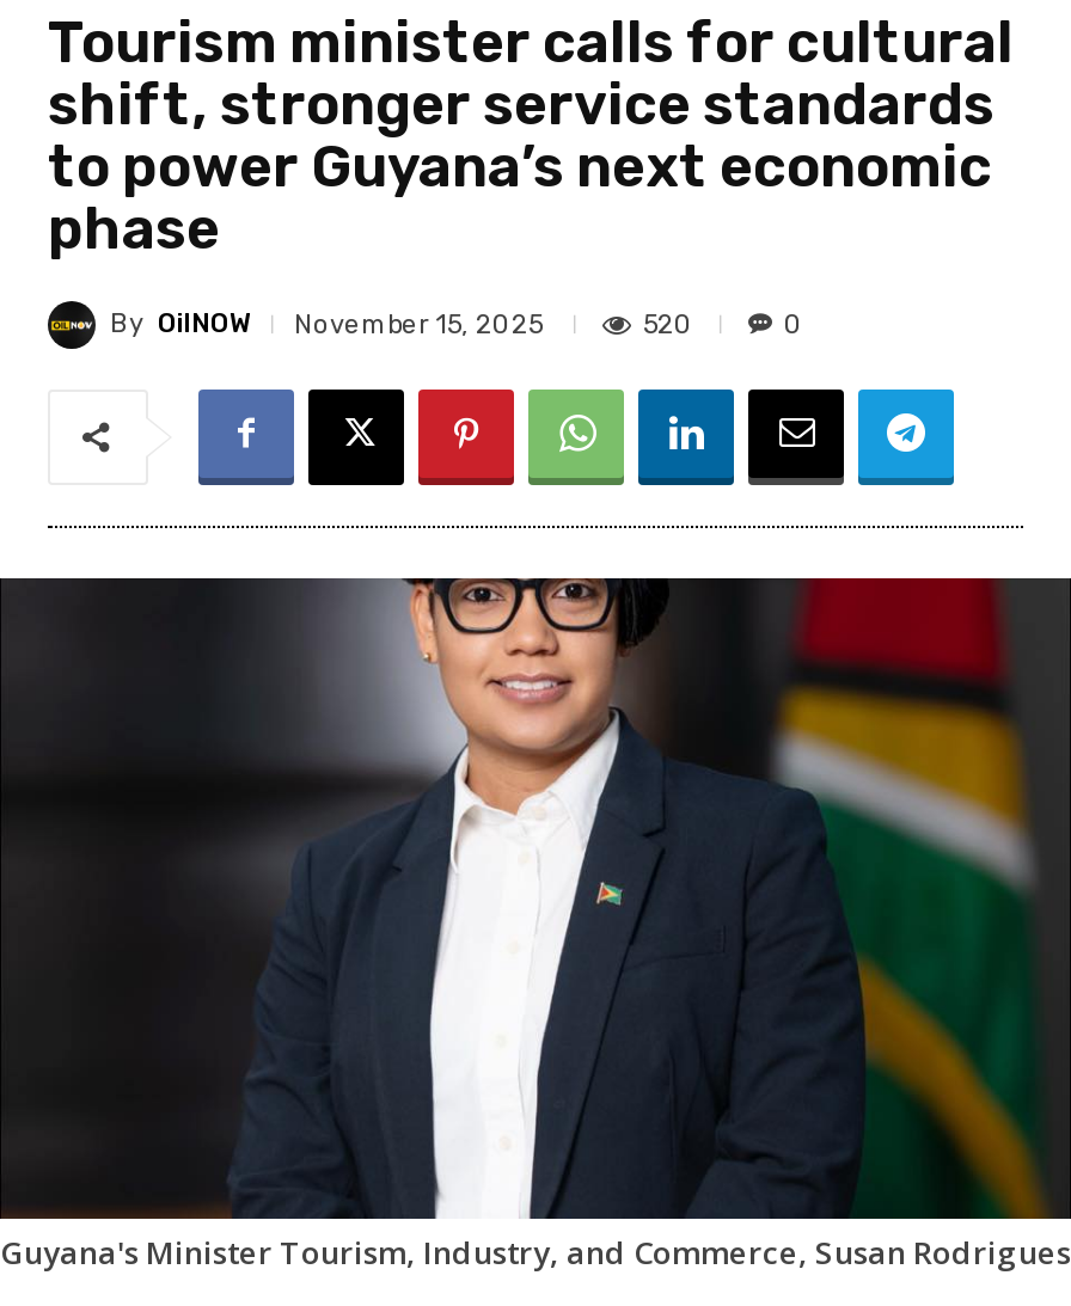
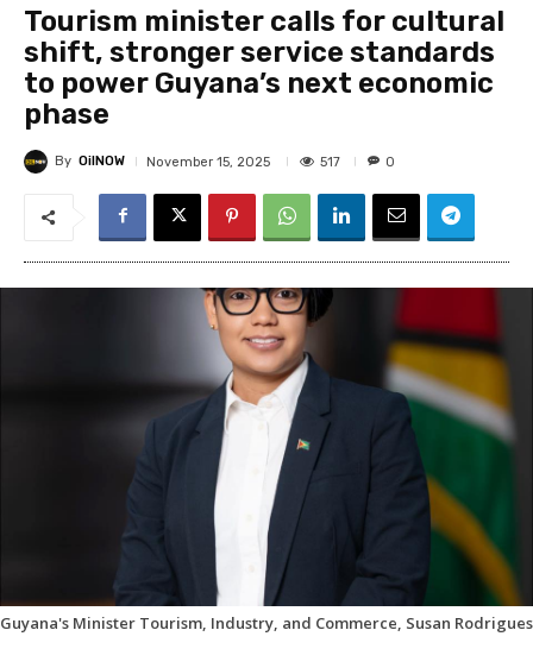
- 520
+ 517
